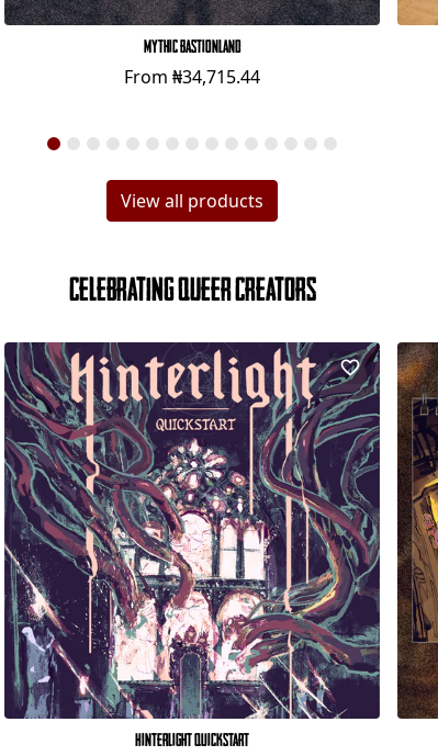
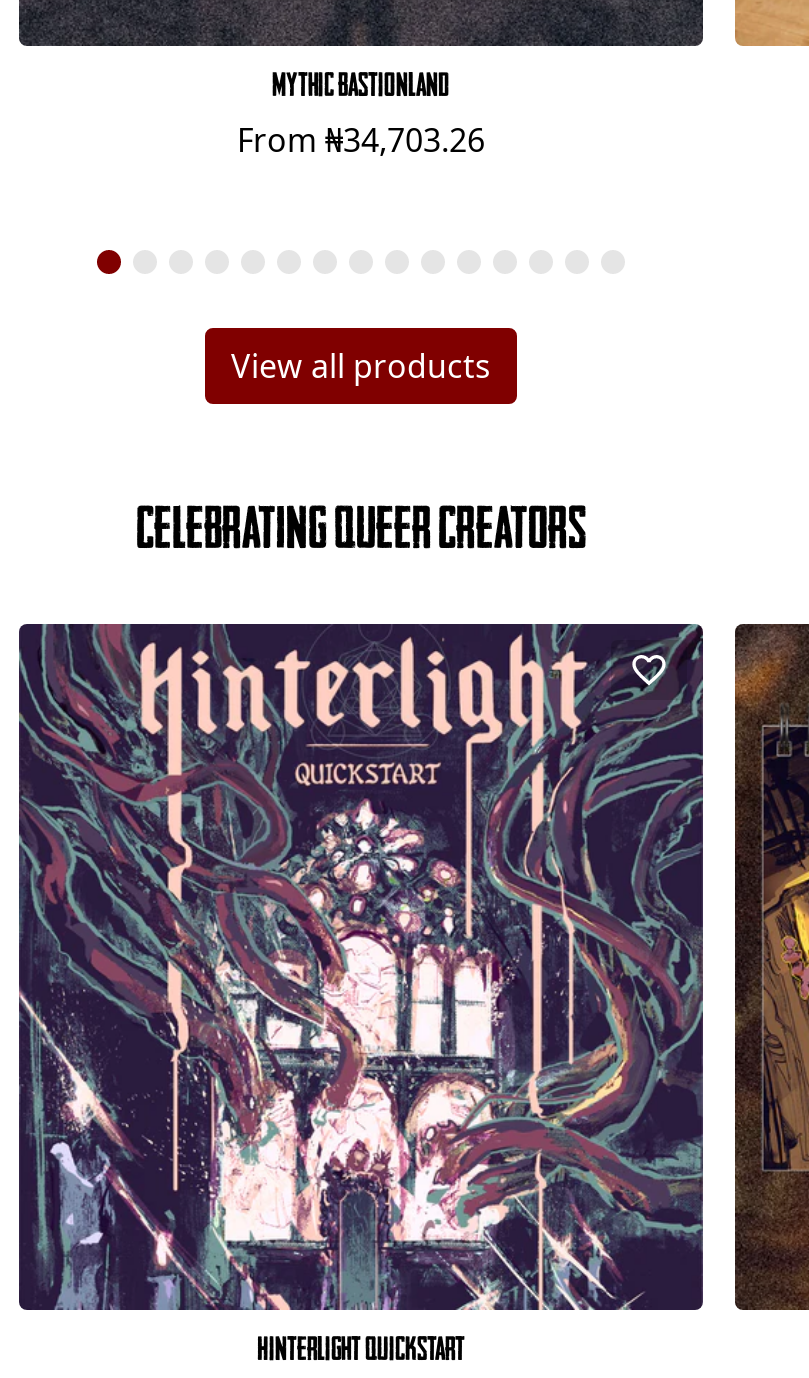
- From ₦34,715.44
+ From ₦34,703.26
